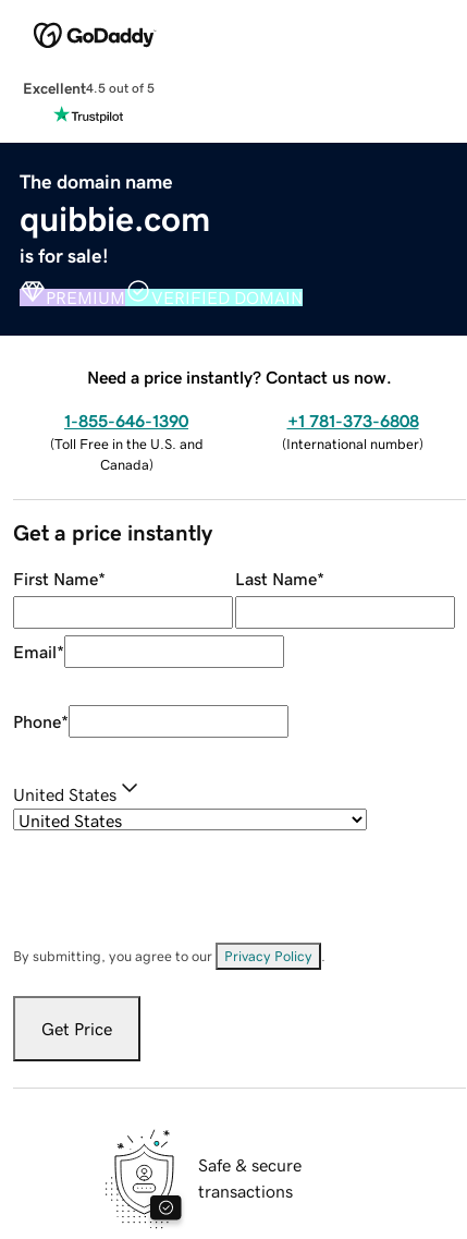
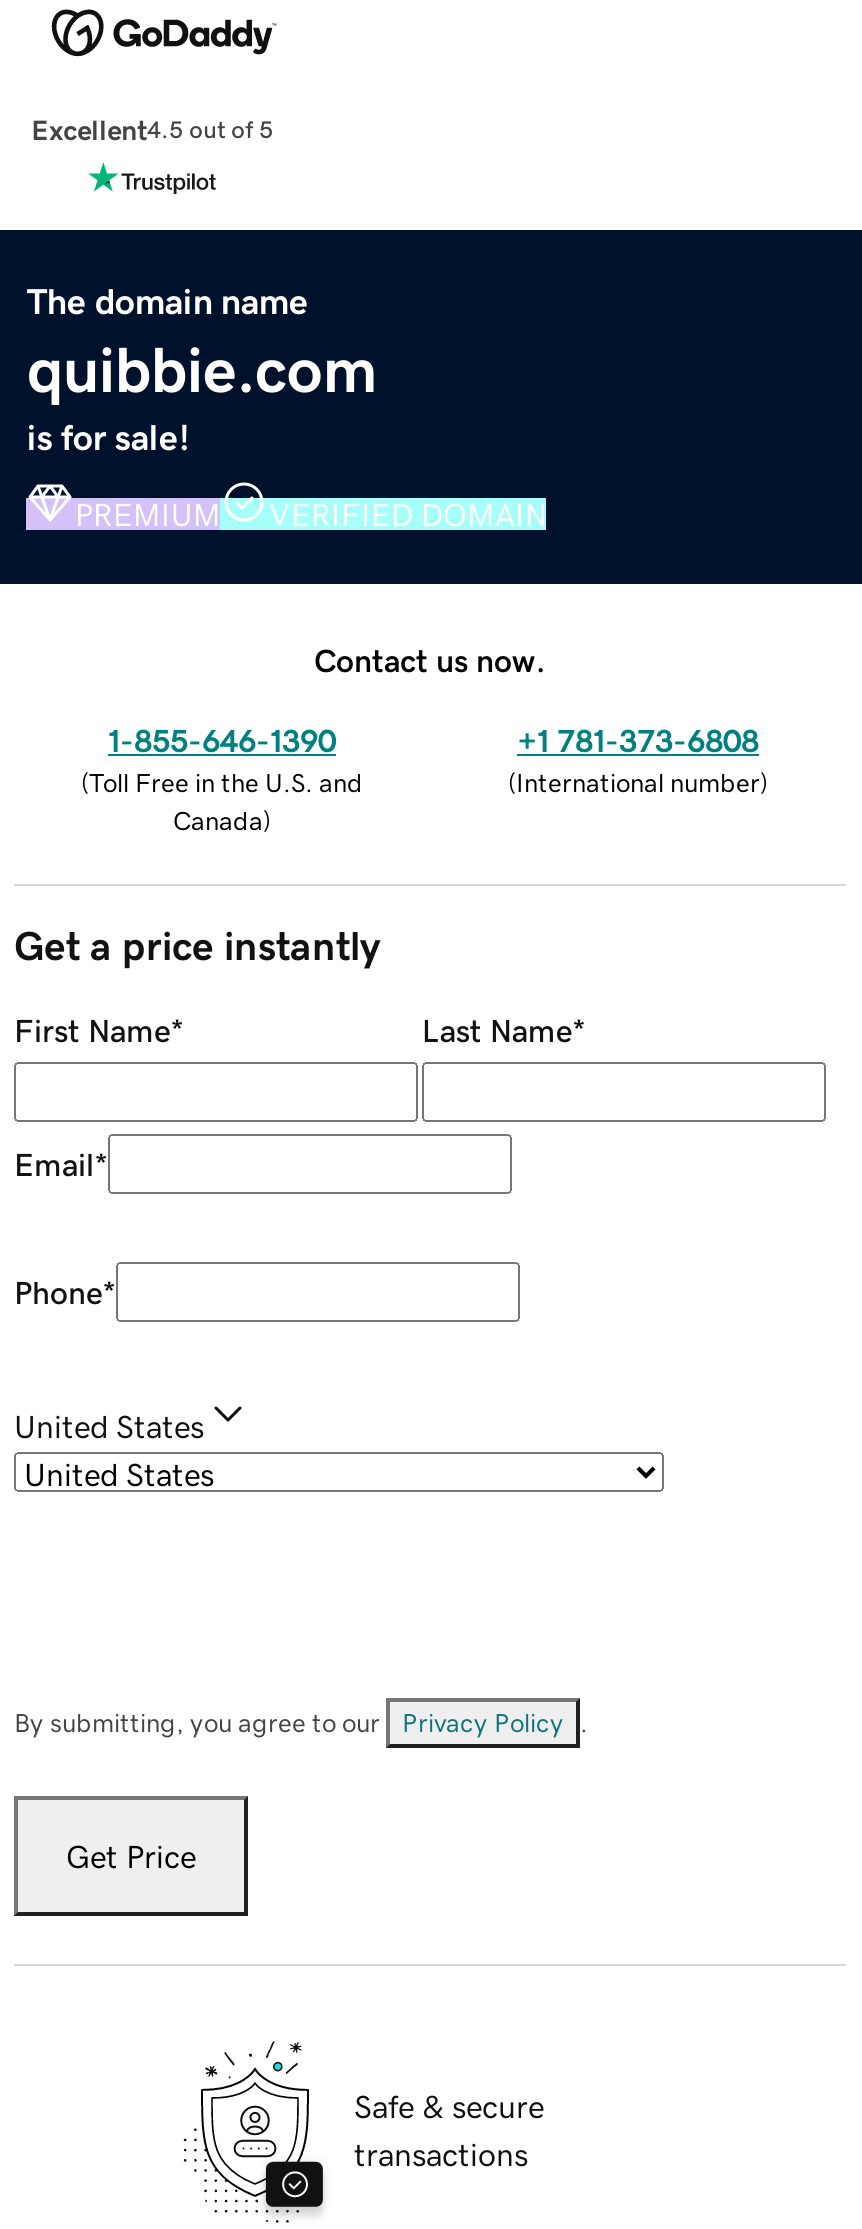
- Need a price instantly? Contact us now.
+ Contact us now.
